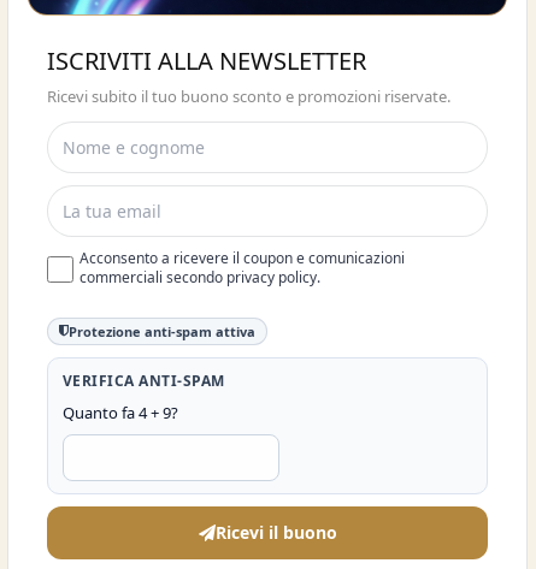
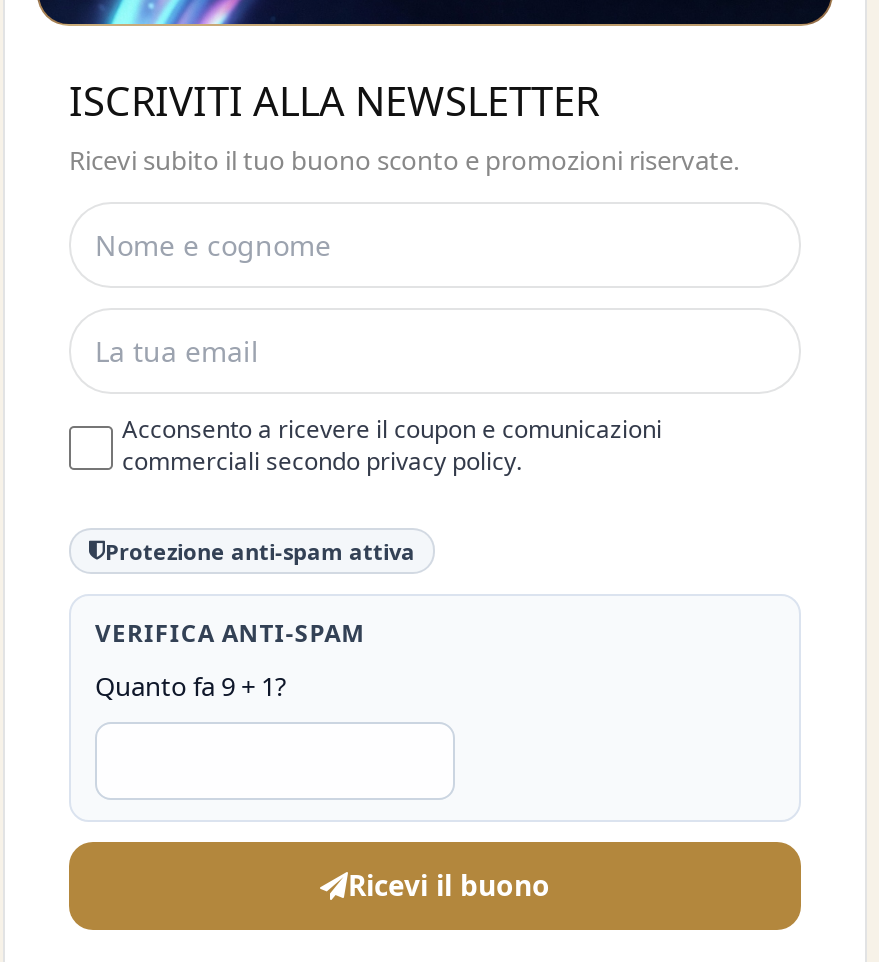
- Quanto fa 4 + 9?
+ Quanto fa 9 + 1?
